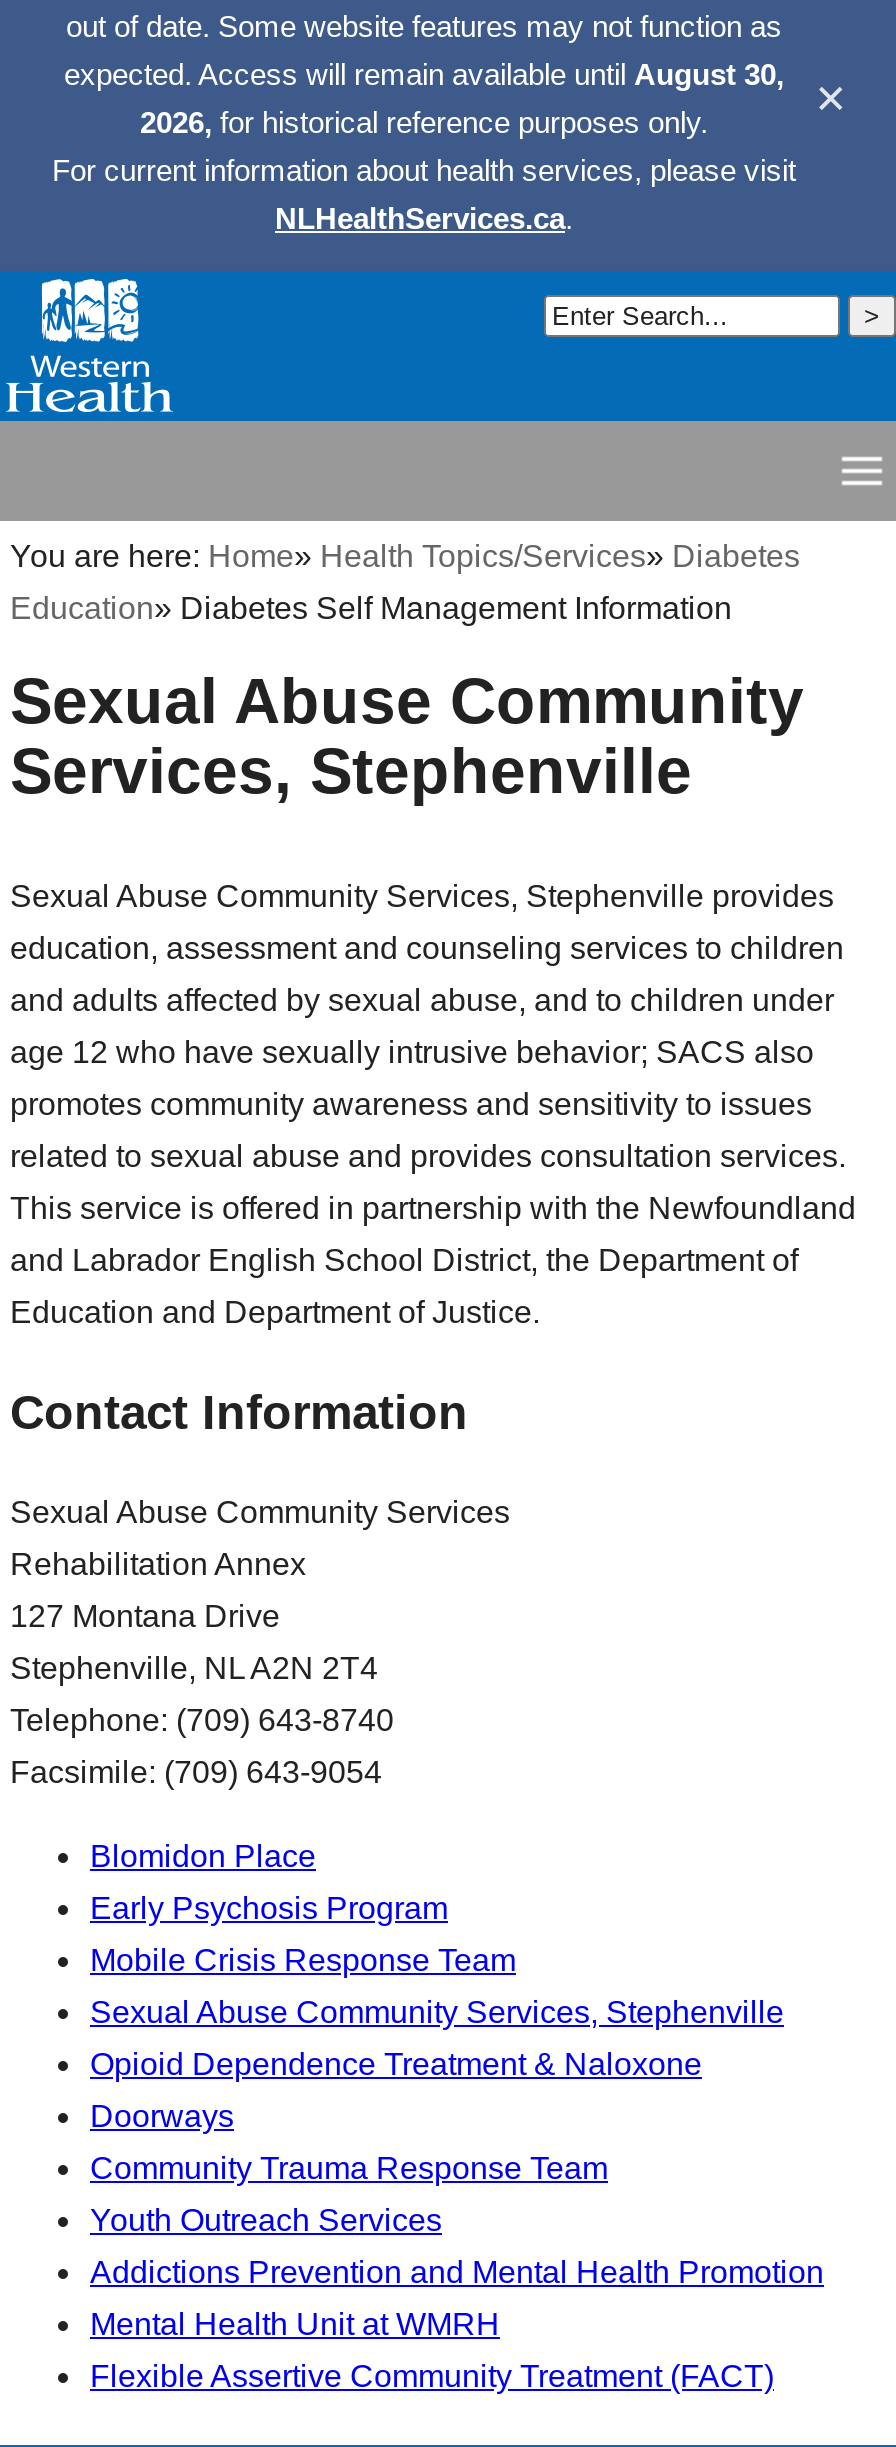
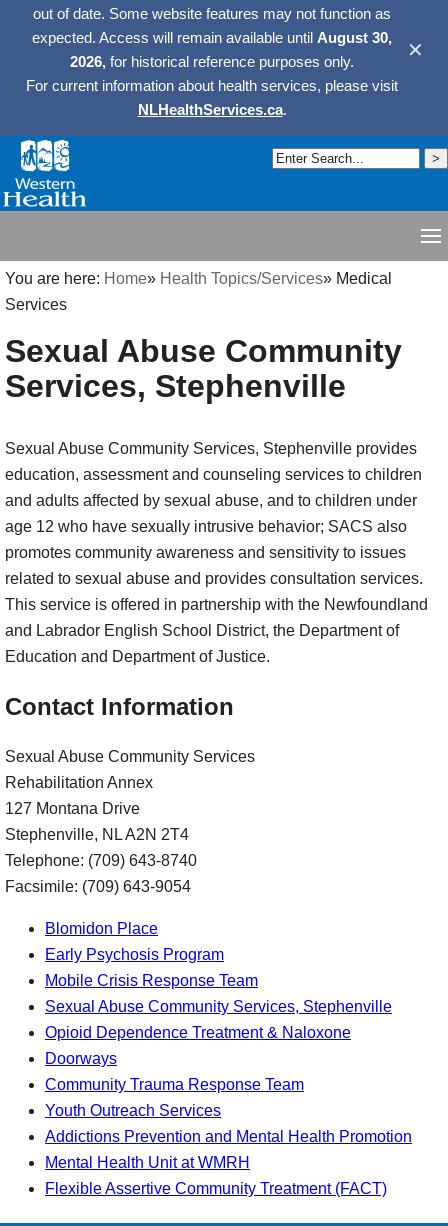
- You are here: Home» Health Topics/Services» Diabetes
+ You are here: Home» Health Topics/Services» Medical

- Education» Diabetes Self Management Information
+ Services
